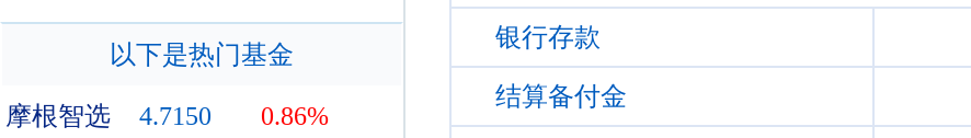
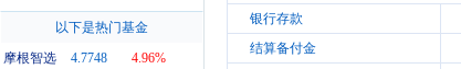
- 4.7150
+ 4.7748

- 0.86%
+ 4.96%
